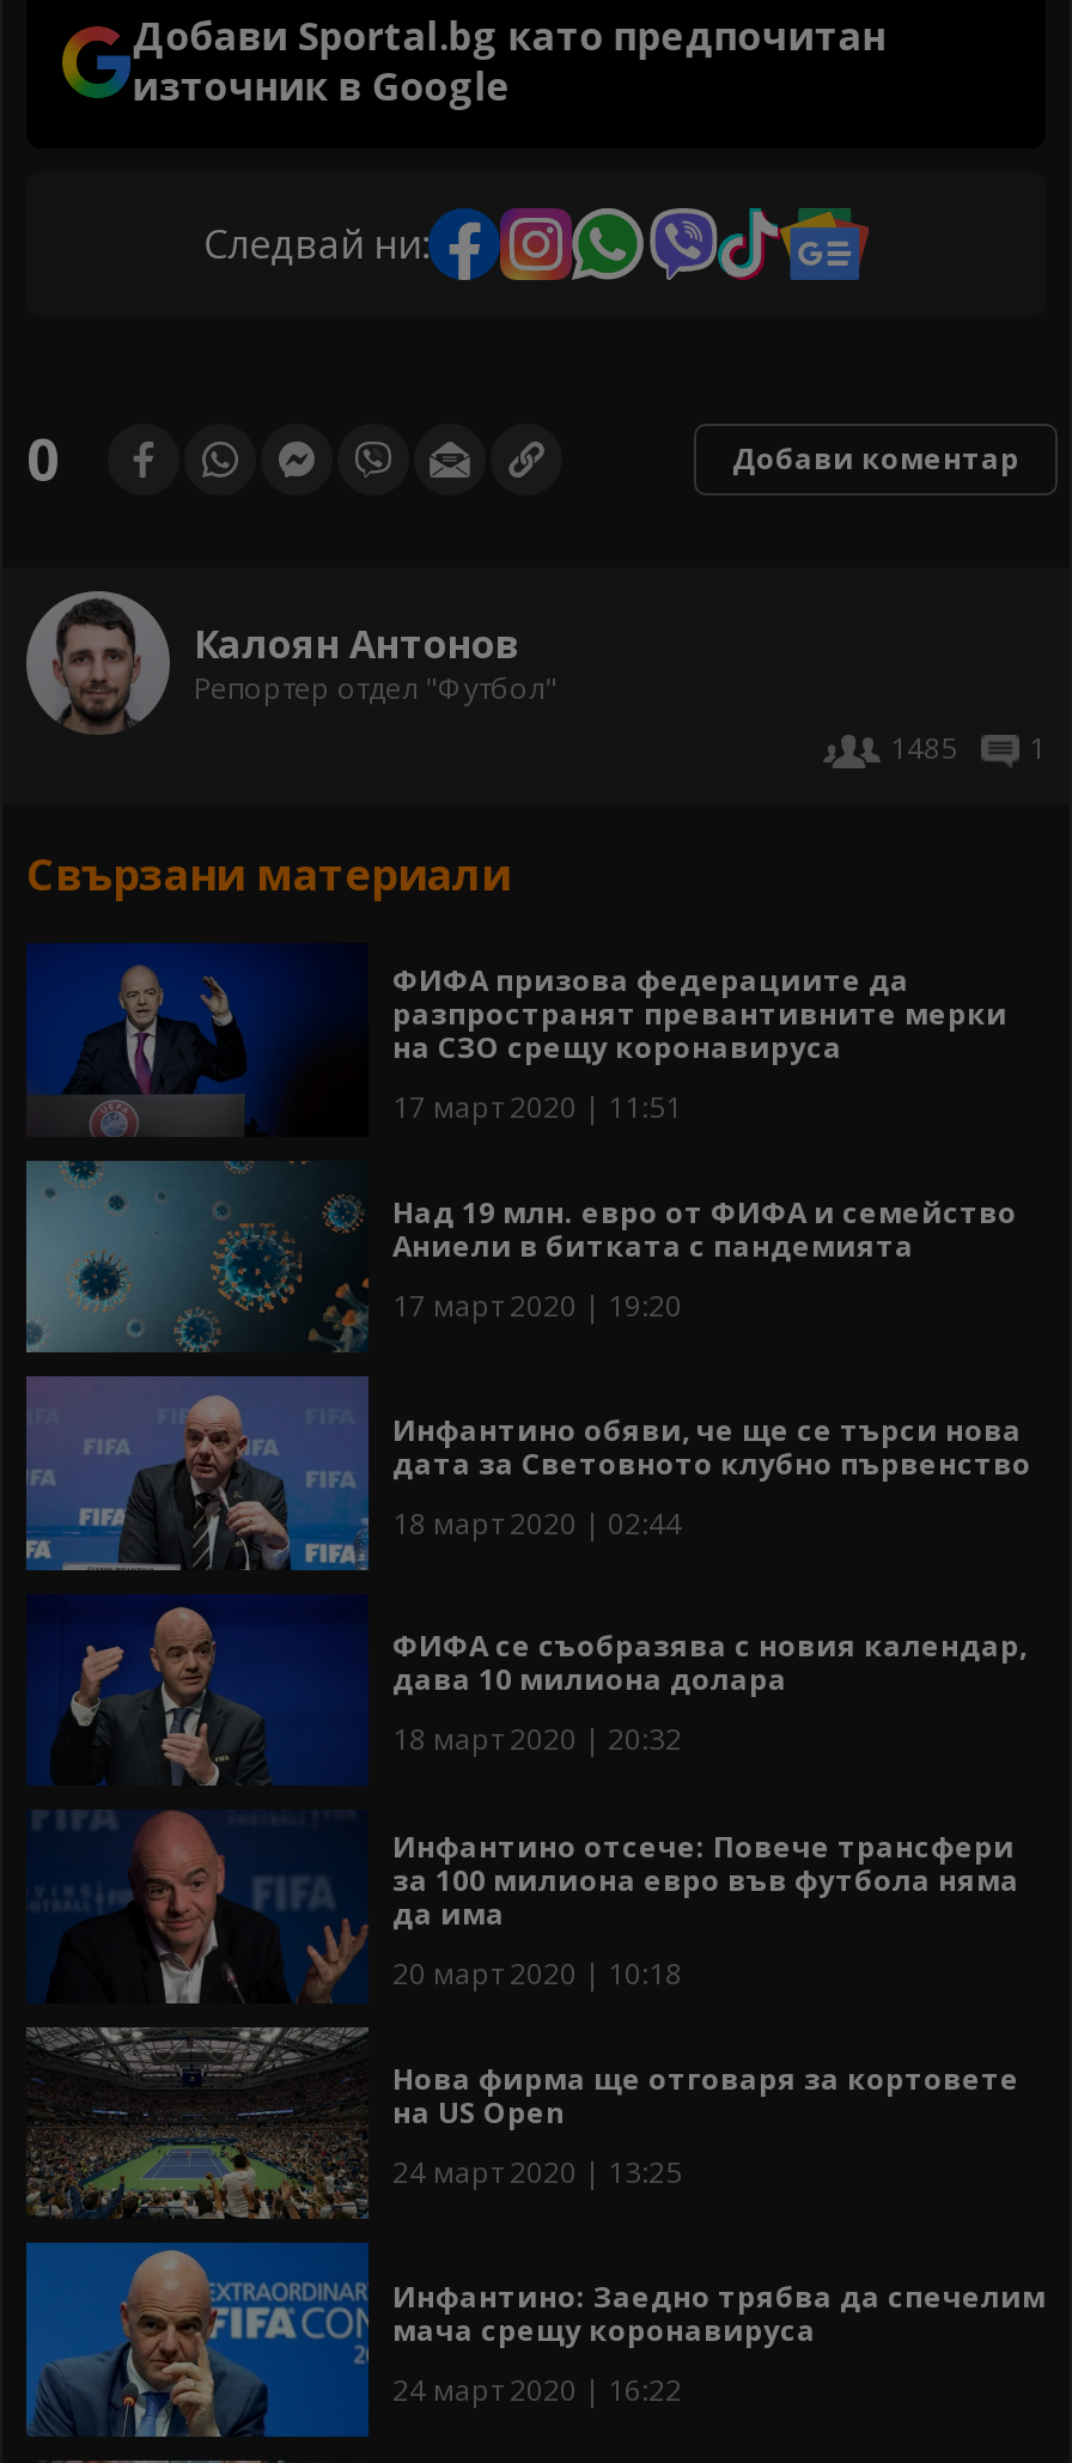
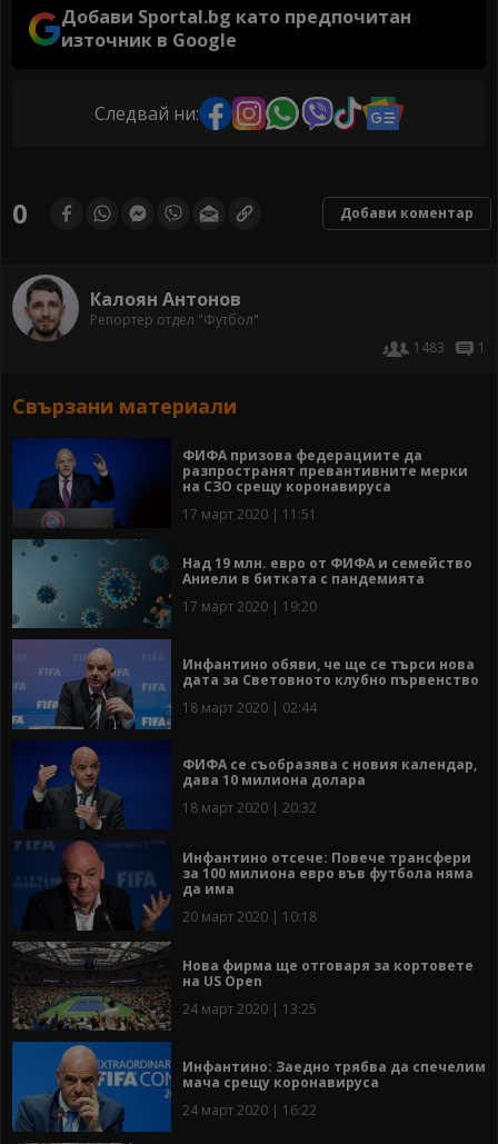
- 1485 1
+ 1483 1
